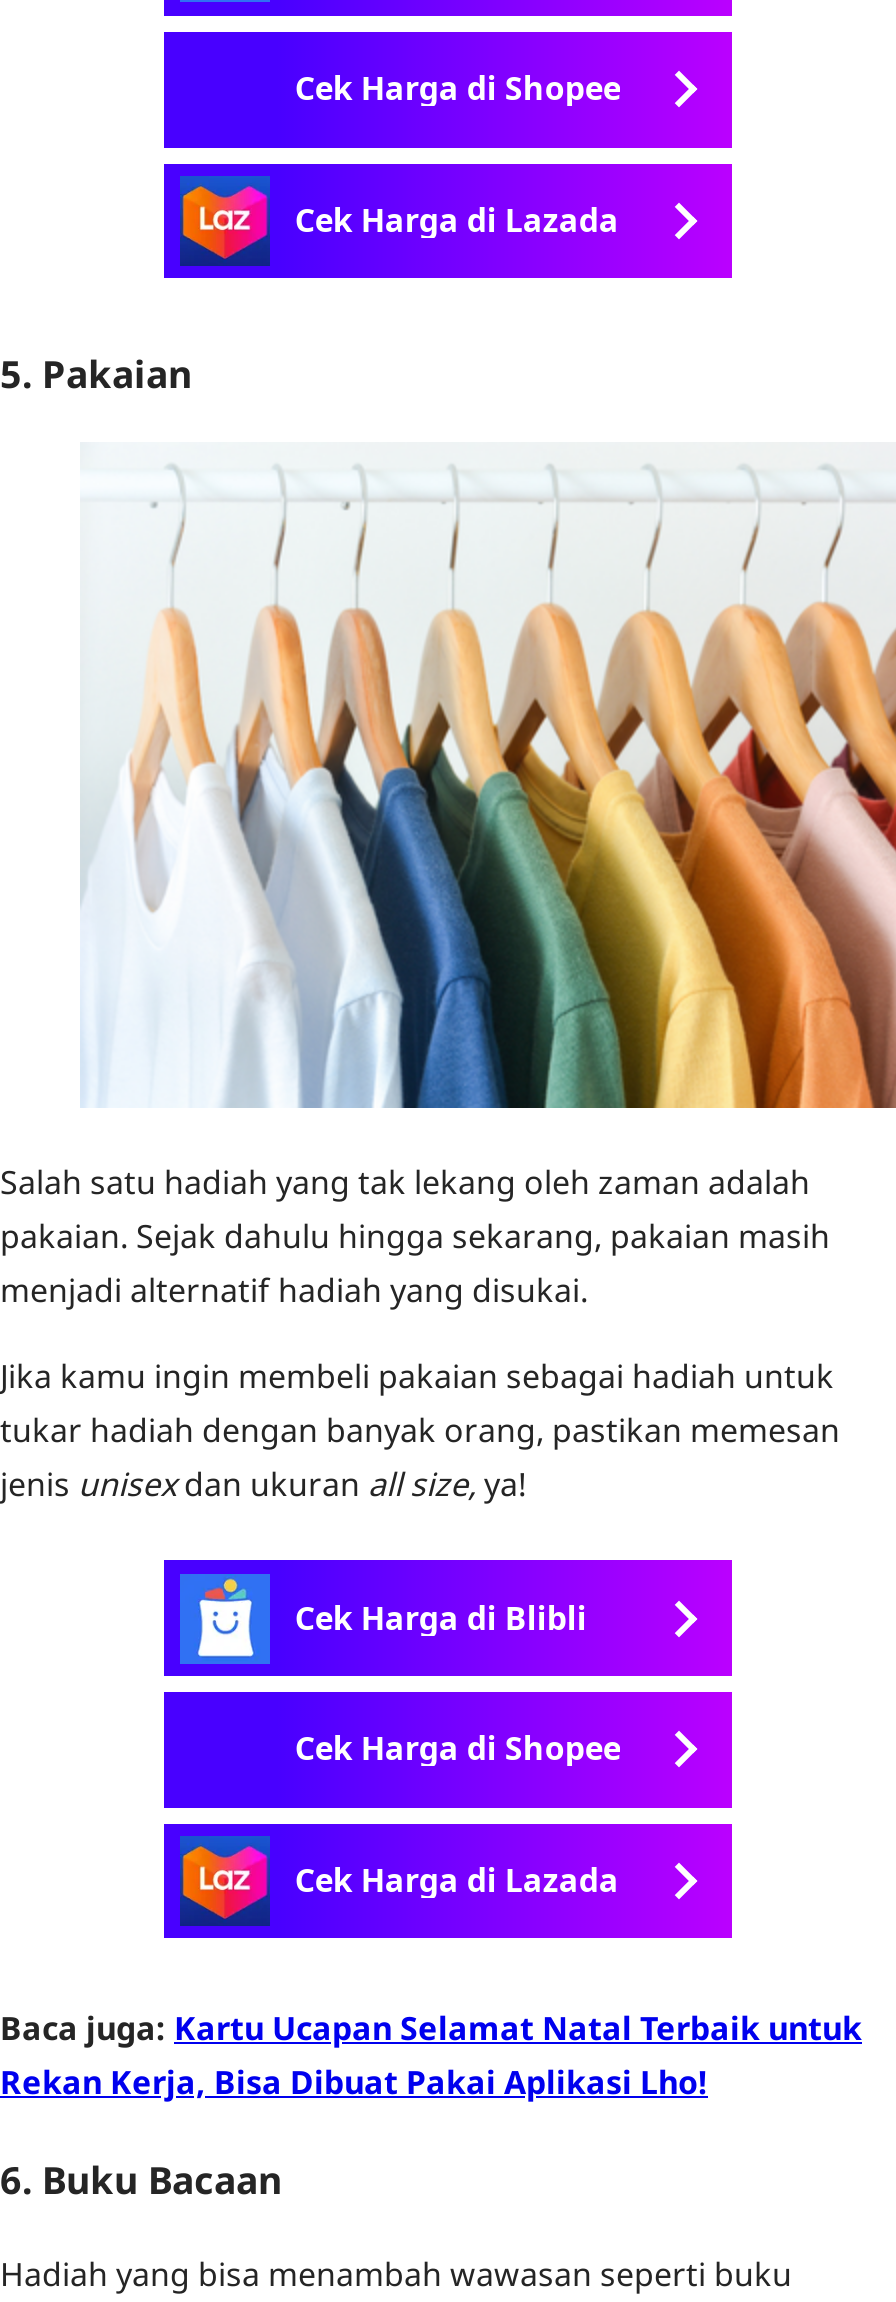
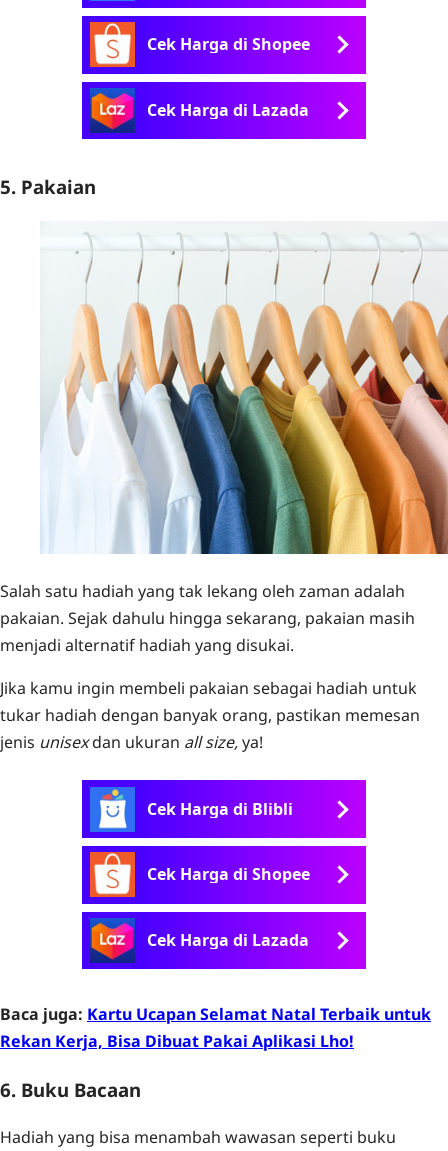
+ [image]

+ [image]
